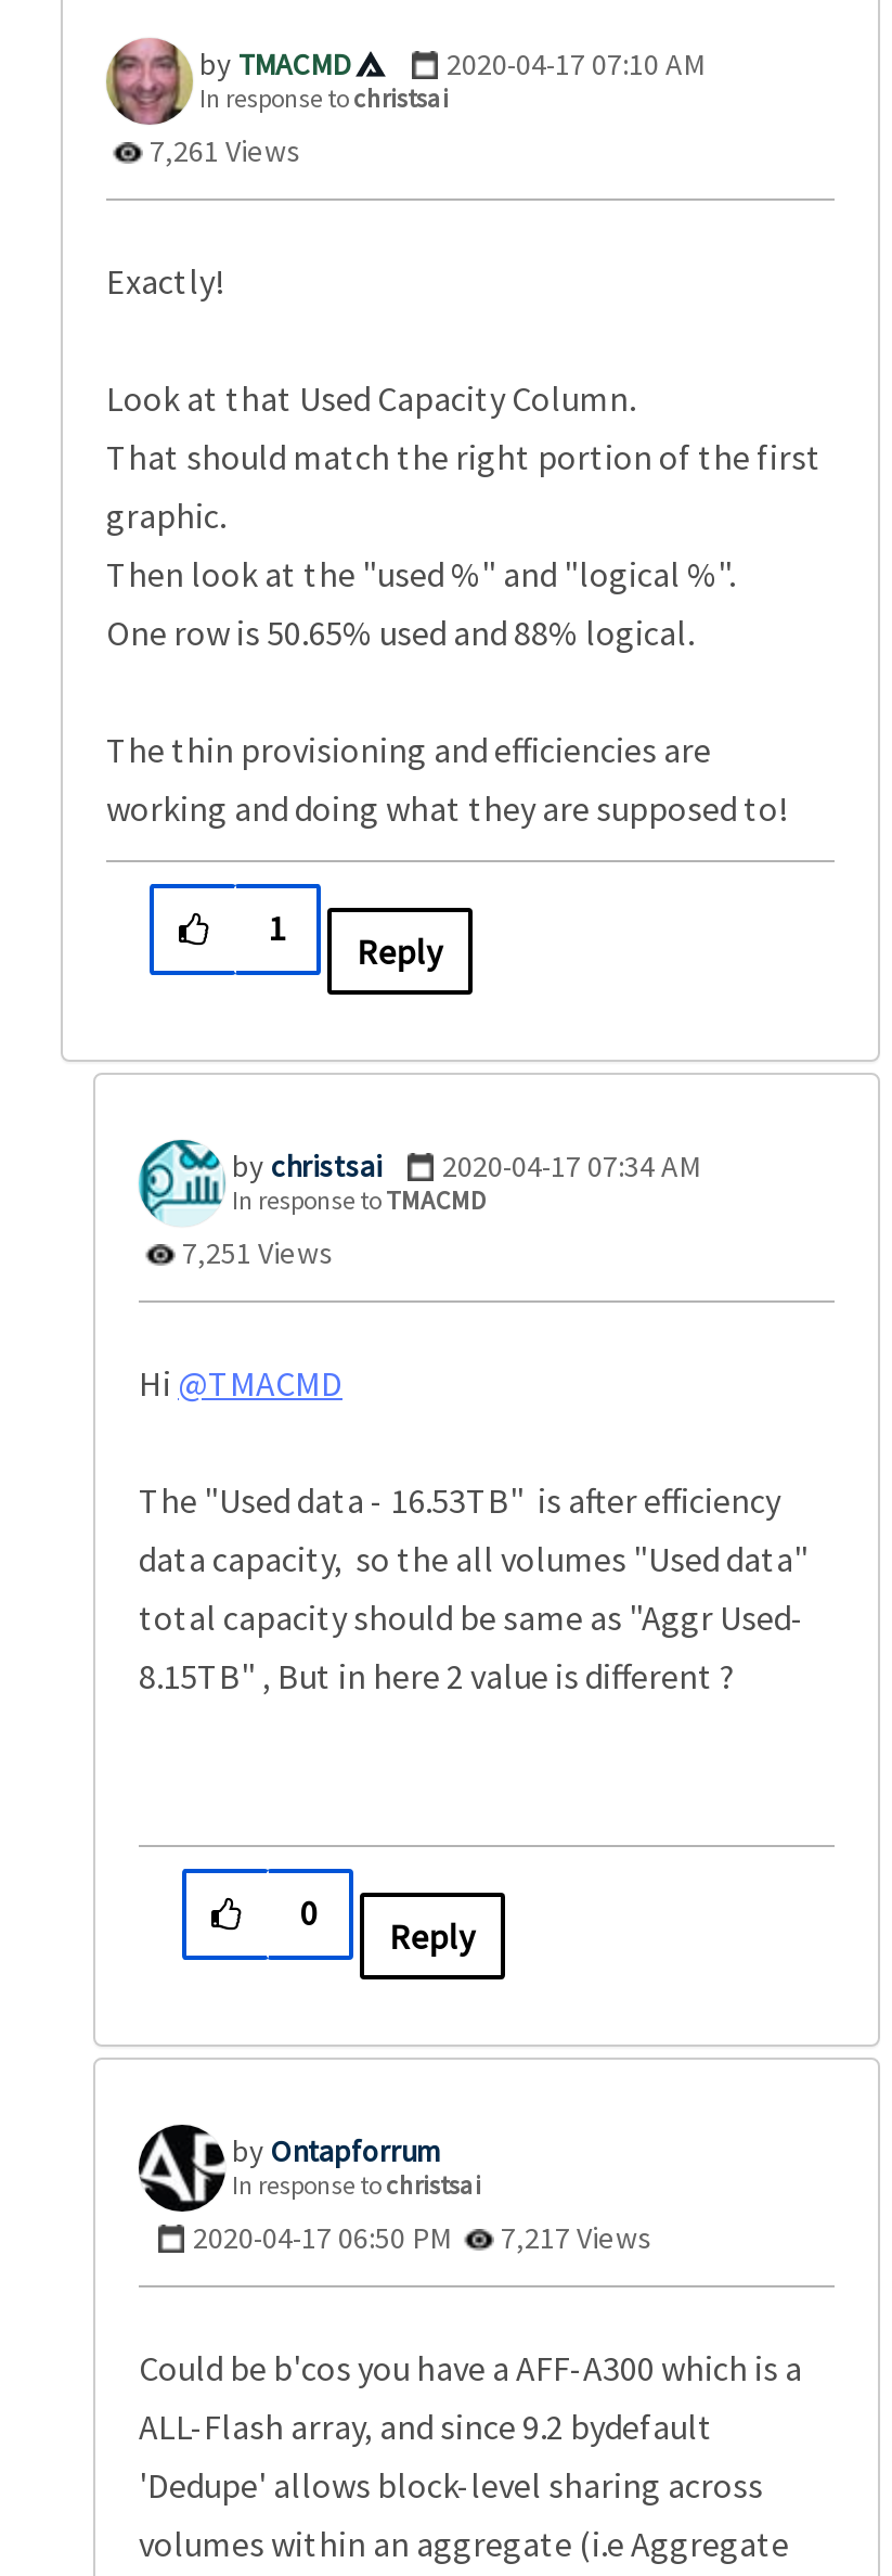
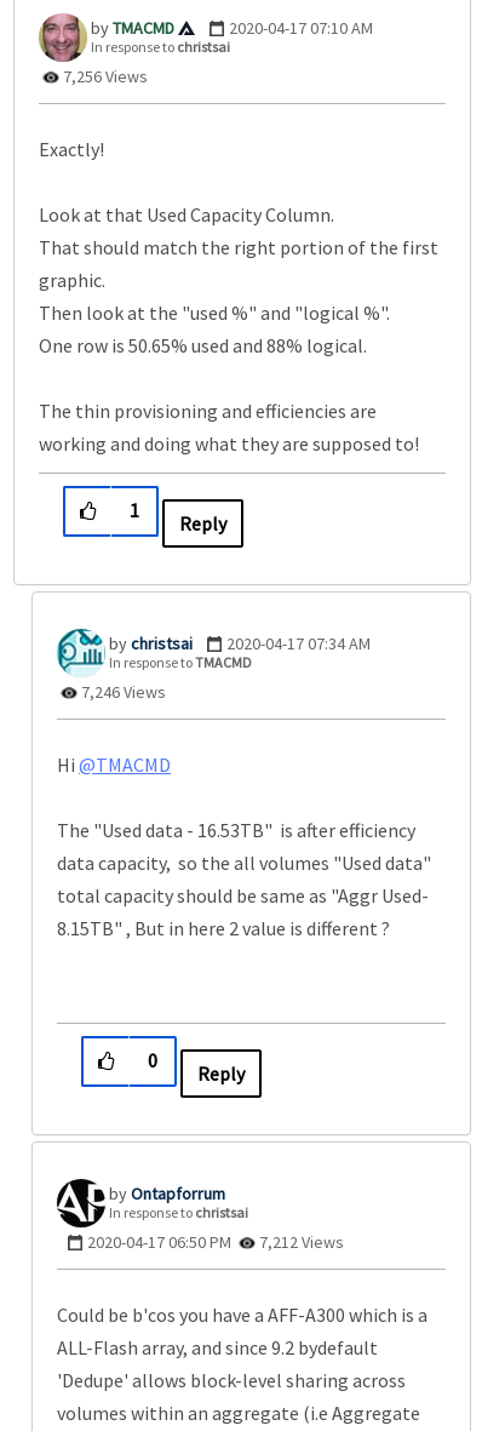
- 7,261 Views
+ 7,256 Views

- 7,251 Views
+ 7,246 Views

- 2020-04-17 06:50 PM 7,217 Views
+ 2020-04-17 06:50 PM 7,212 Views
